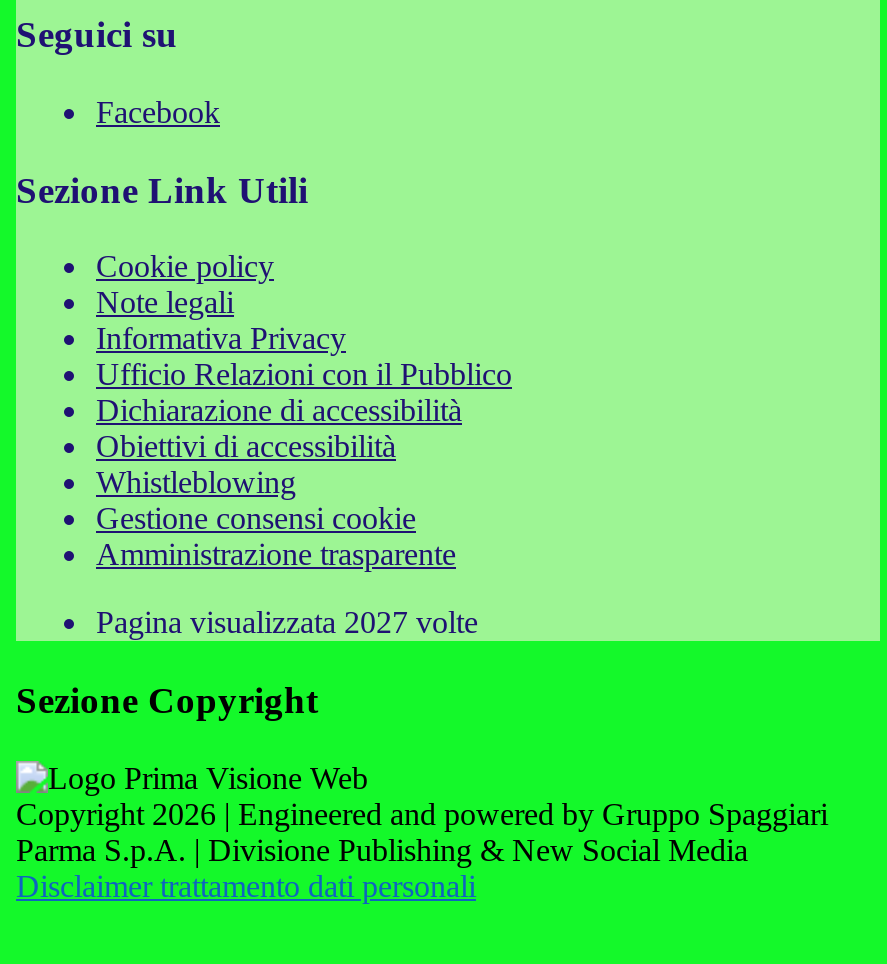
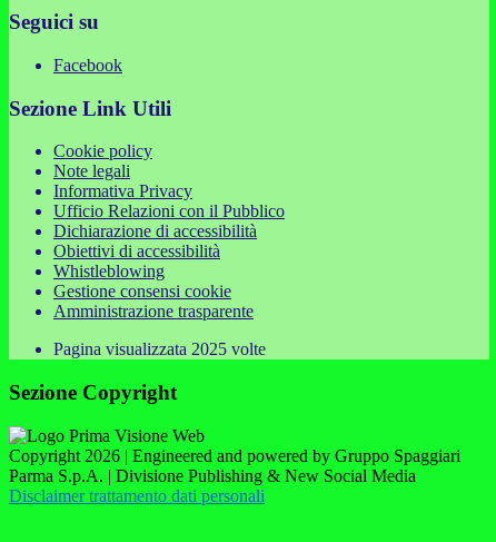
- Pagina visualizzata 2027 volte
+ Pagina visualizzata 2025 volte
